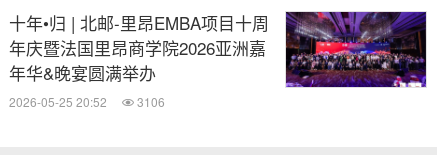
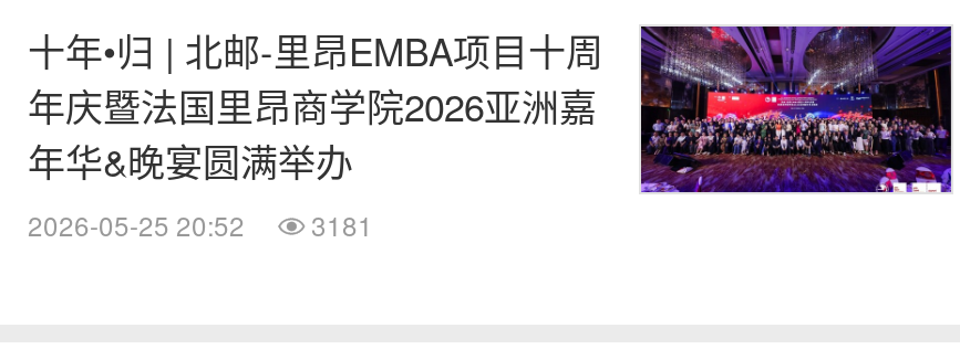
- 2026-05-25 20:52 3106
+ 2026-05-25 20:52 3181
